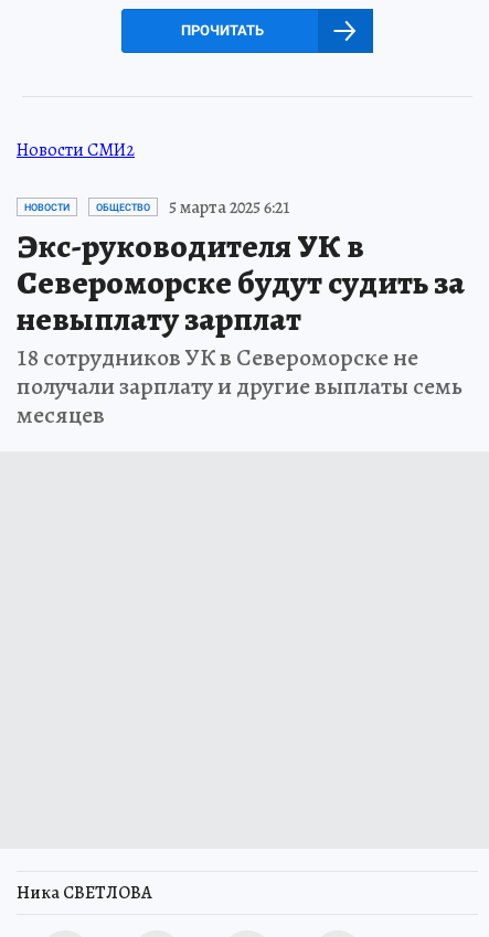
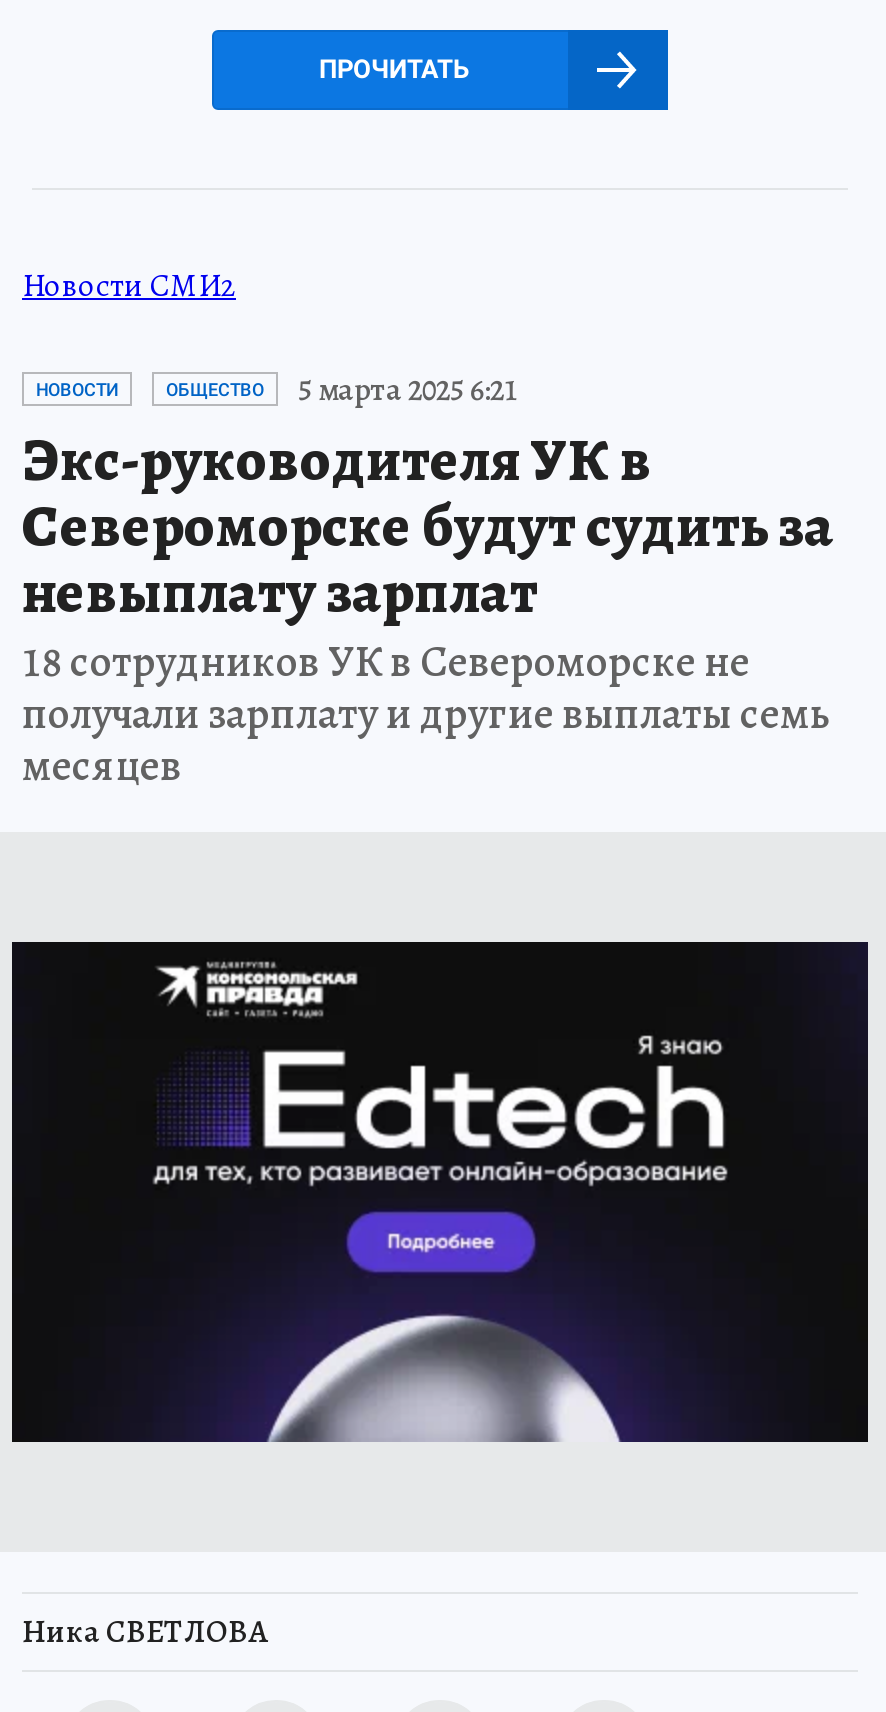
+ [image]
